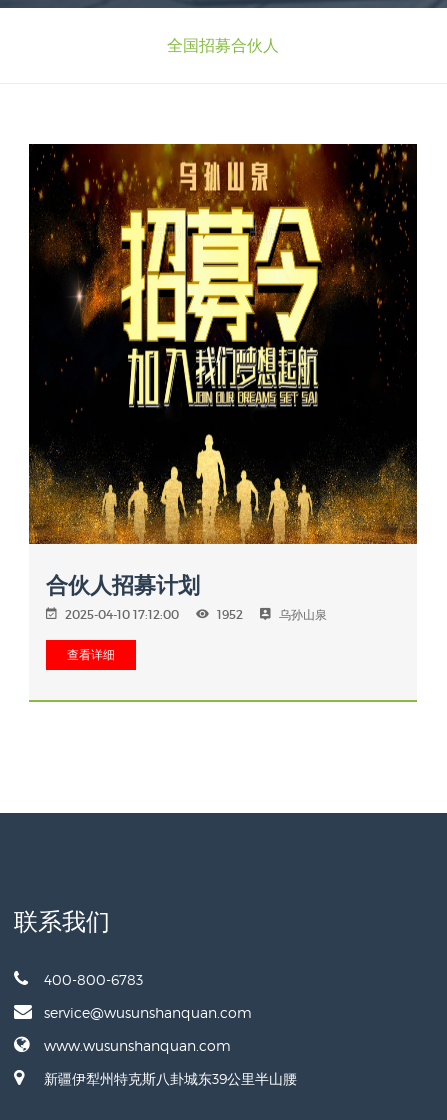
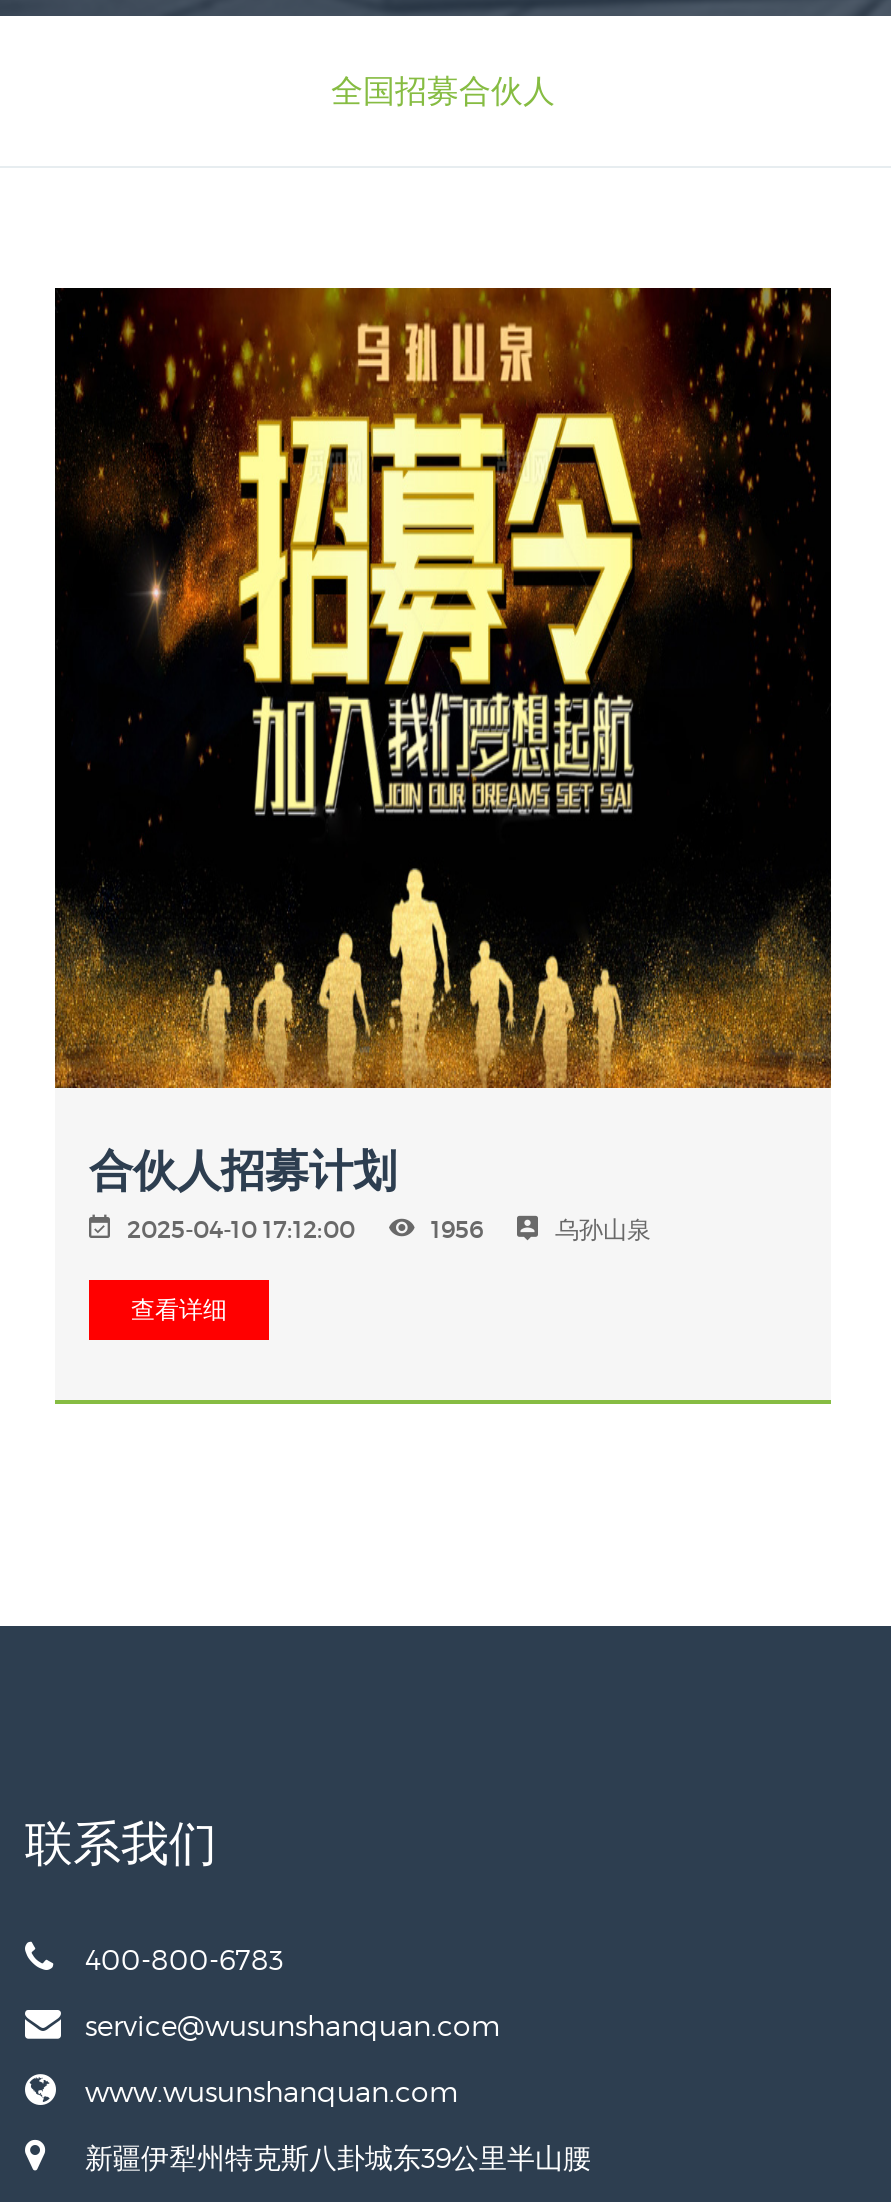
- 1952
+ 1956
